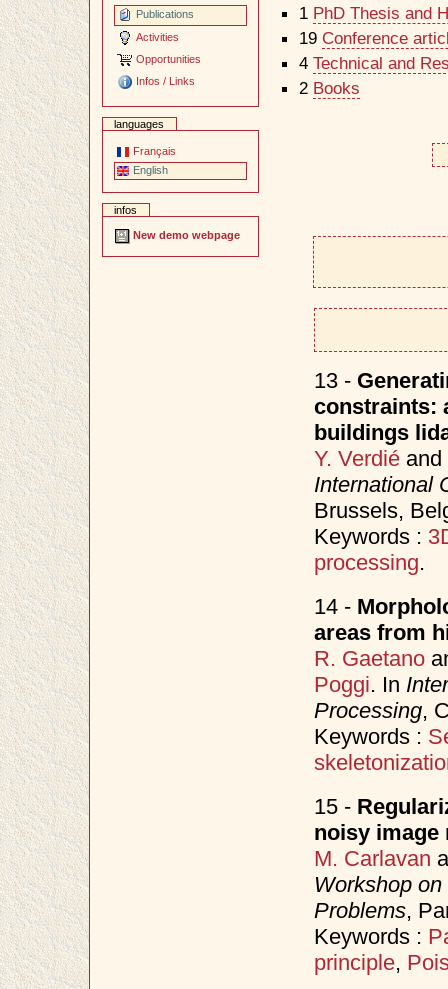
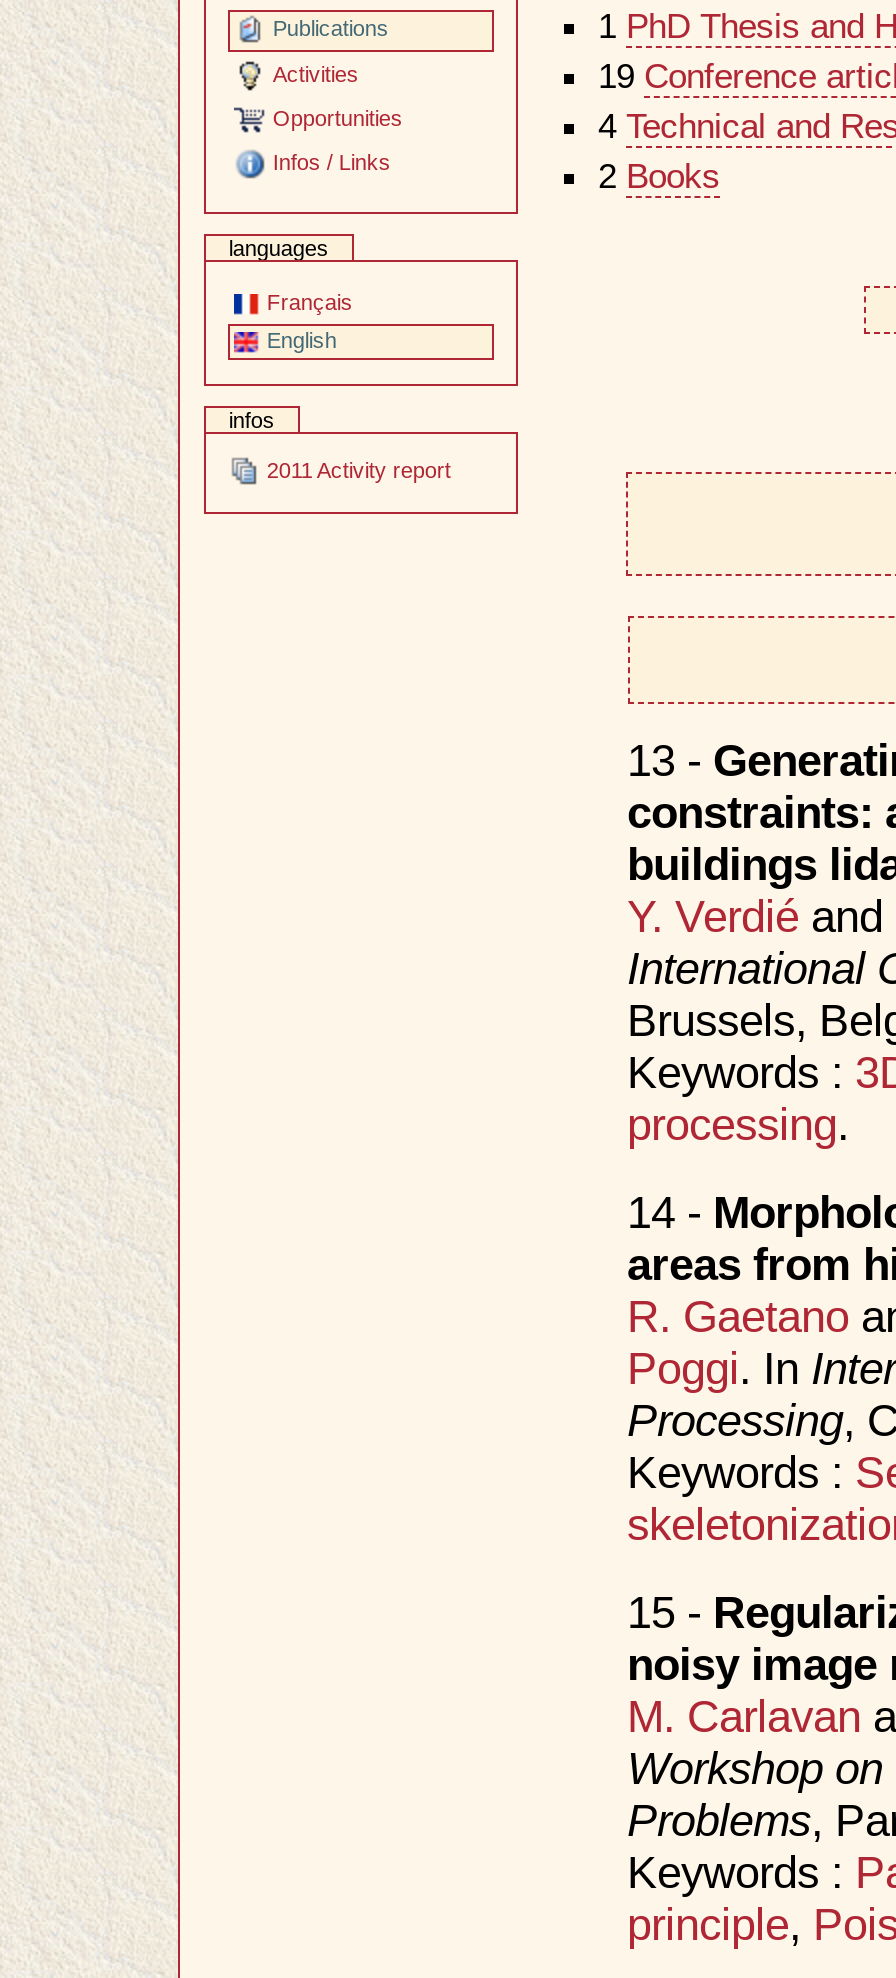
- New demo webpage
+ 2011 Activity report
